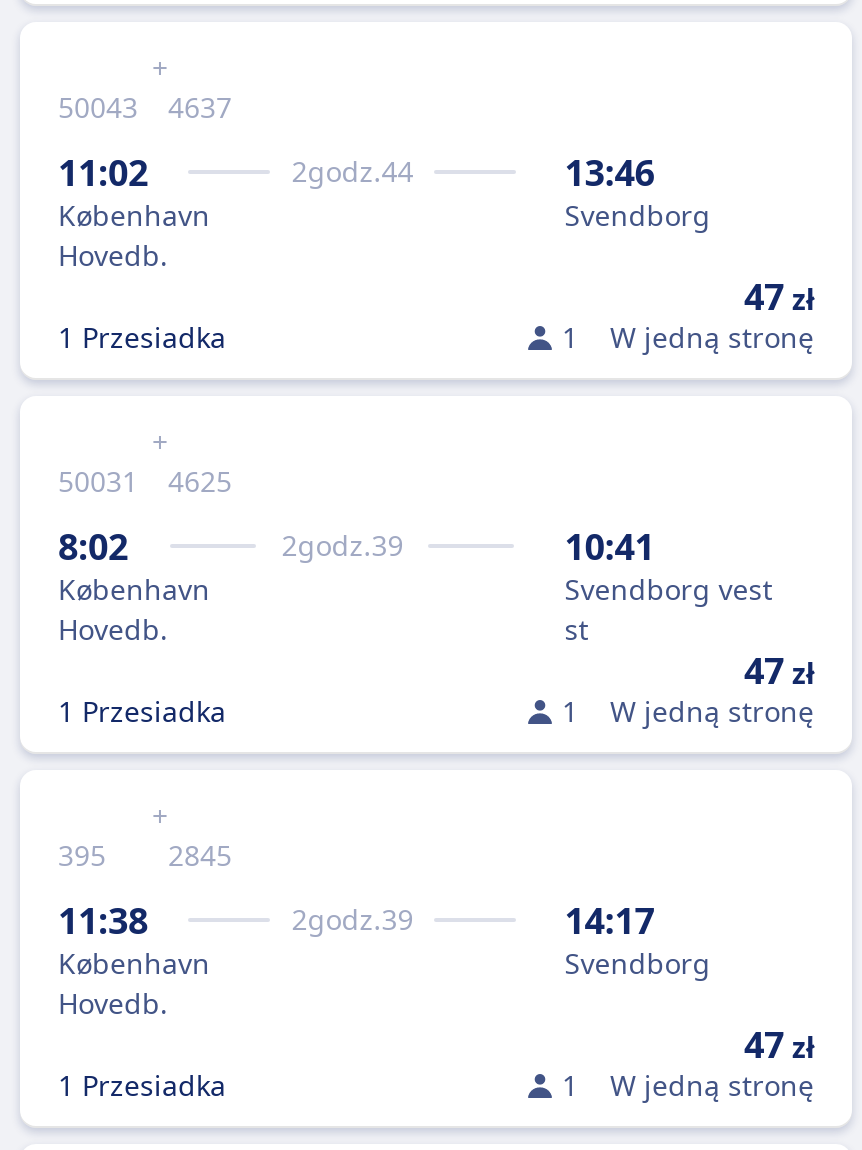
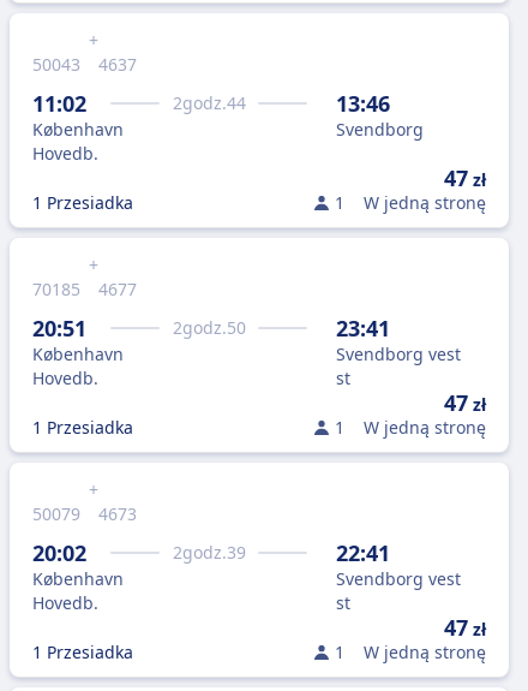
- 50031
+ 70185

- 4625
+ 4677

- 8:02
+ 20:51

- 2godz.39
+ 2godz.50

- 10:41
+ 23:41

- 395
+ 50079

- 2845
+ 4673

- 11:38
+ 20:02

- 14:17
- Svendborg
+ 22:41
+ Svendborg vest
+ st
